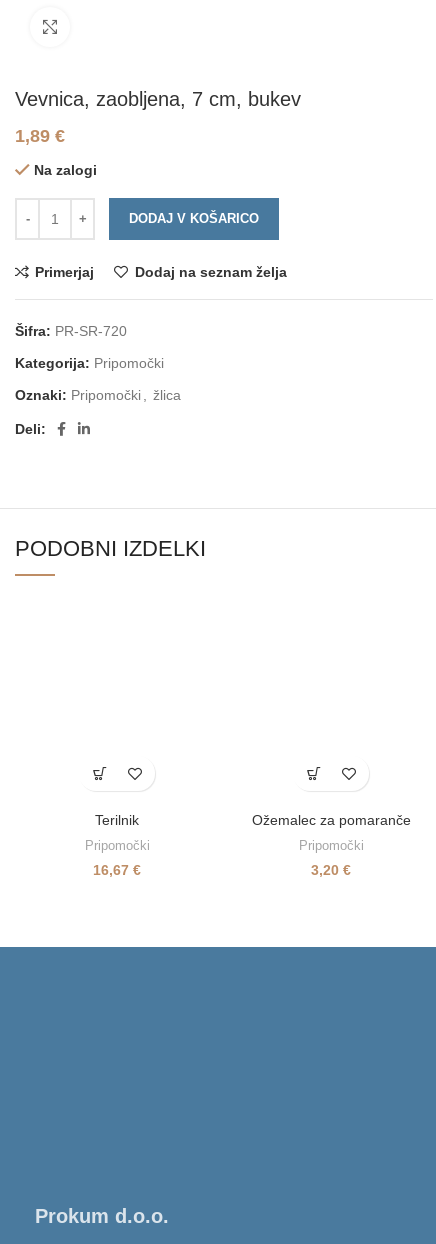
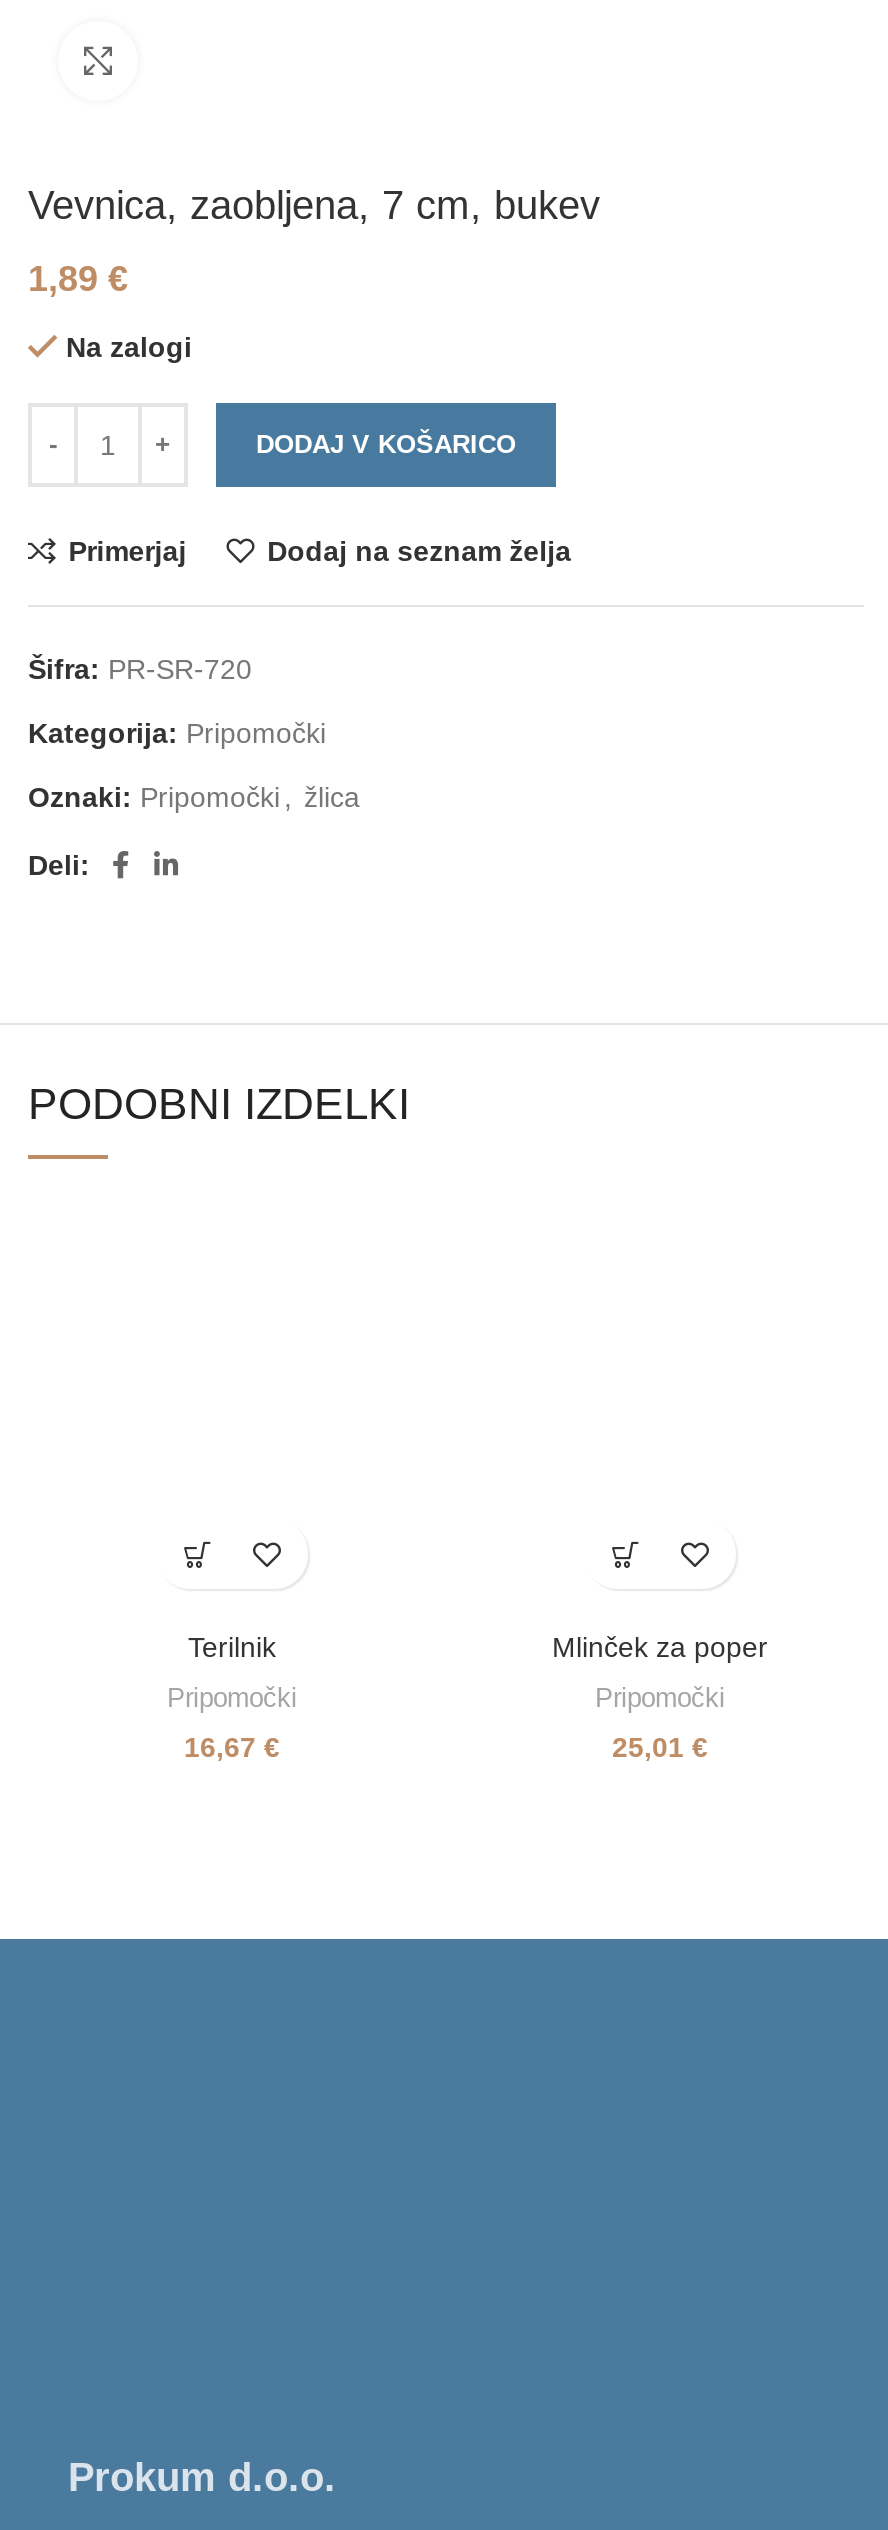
- Ožemalec za pomaranče
+ Mlinček za poper

- 3,20 €
+ 25,01 €
